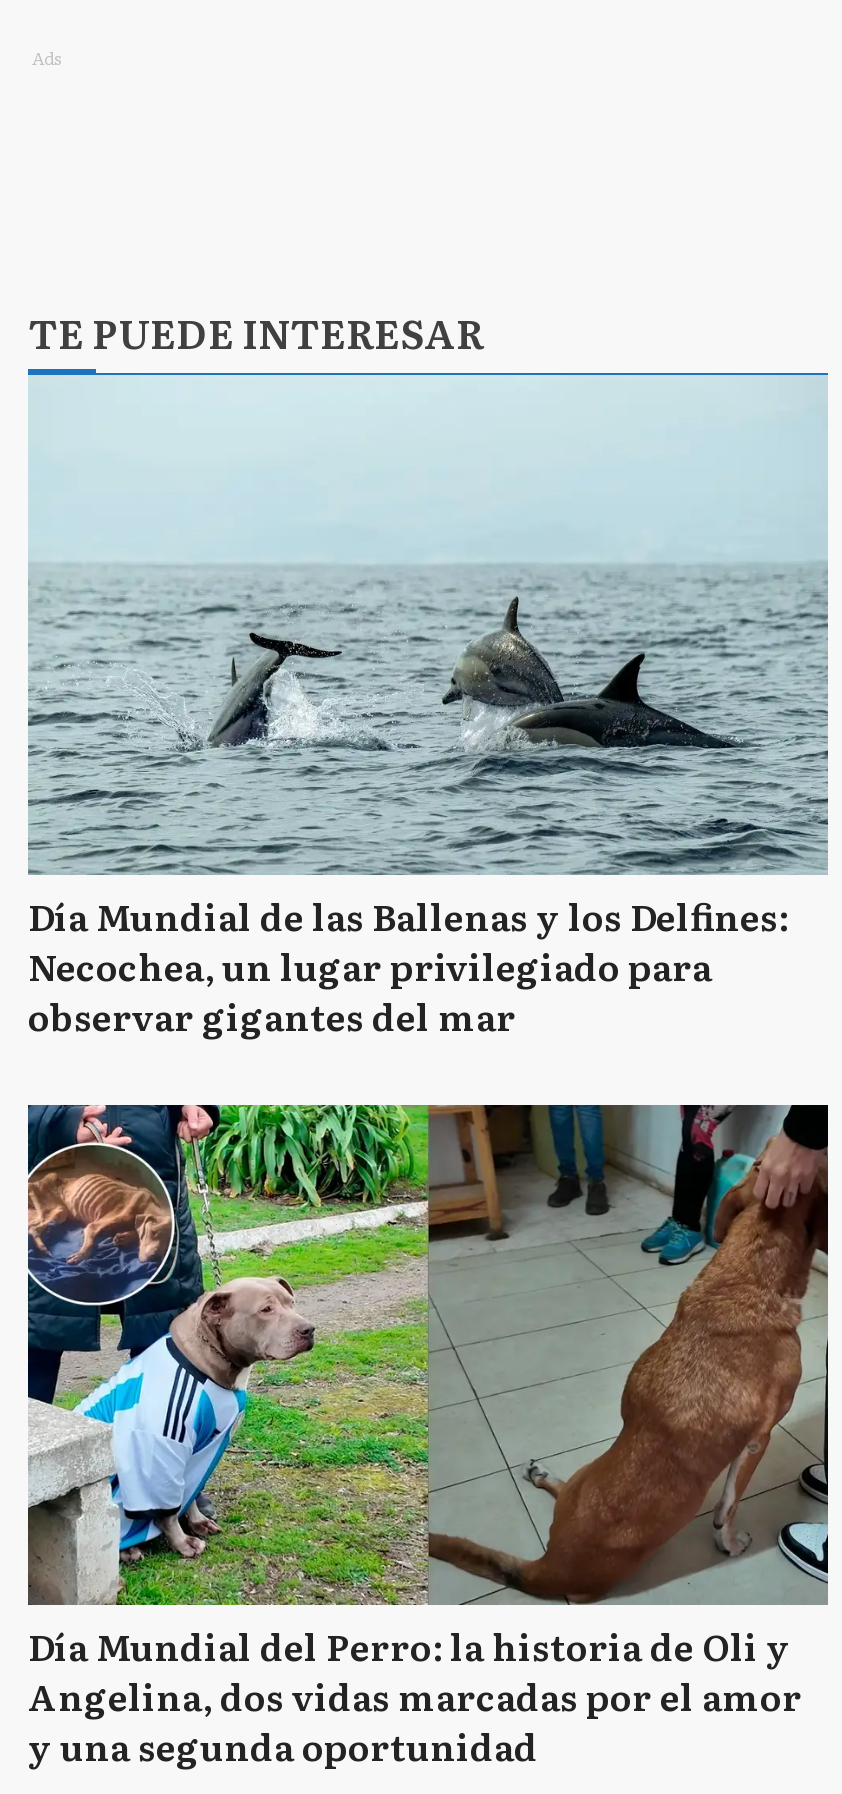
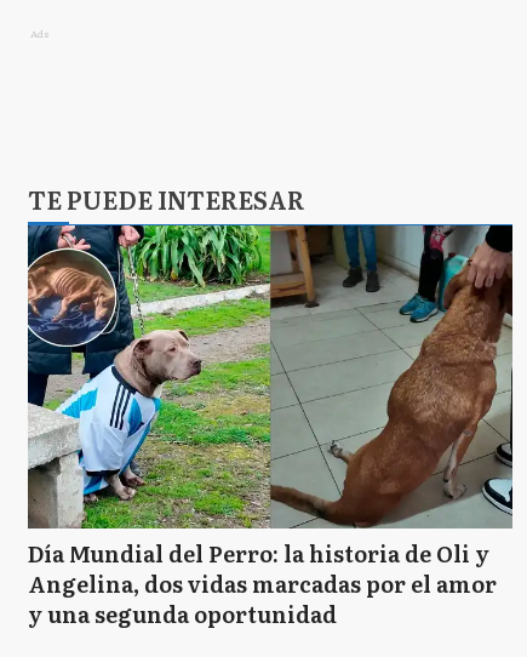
- [image]
- Día Mundial de las Ballenas y los Delfines:
- Necochea, un lugar privilegiado para
- observar gigantes del mar
